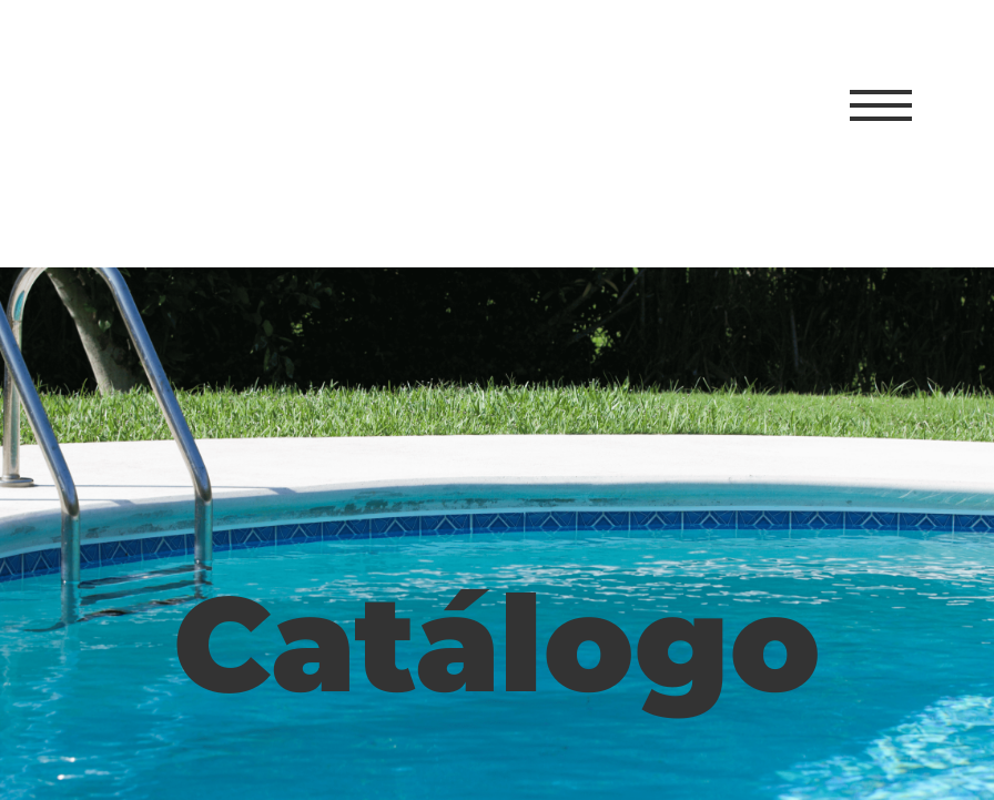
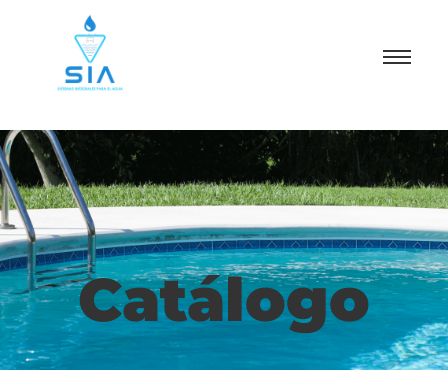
+ [image]
